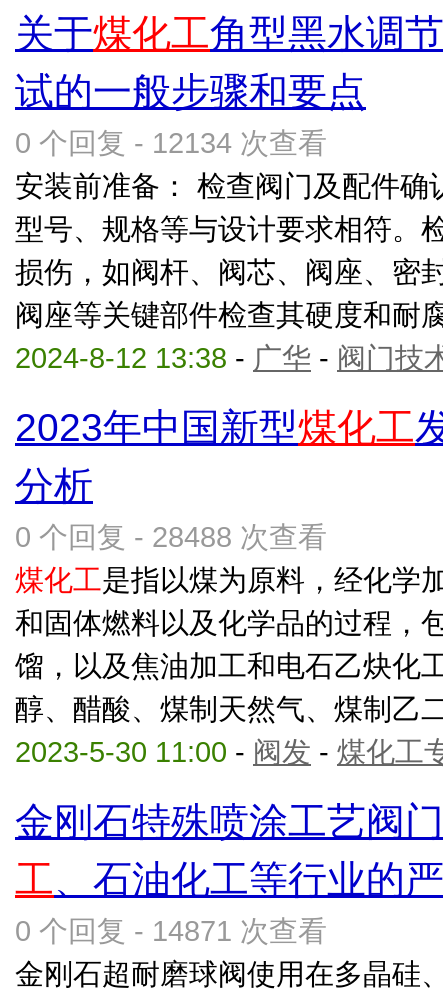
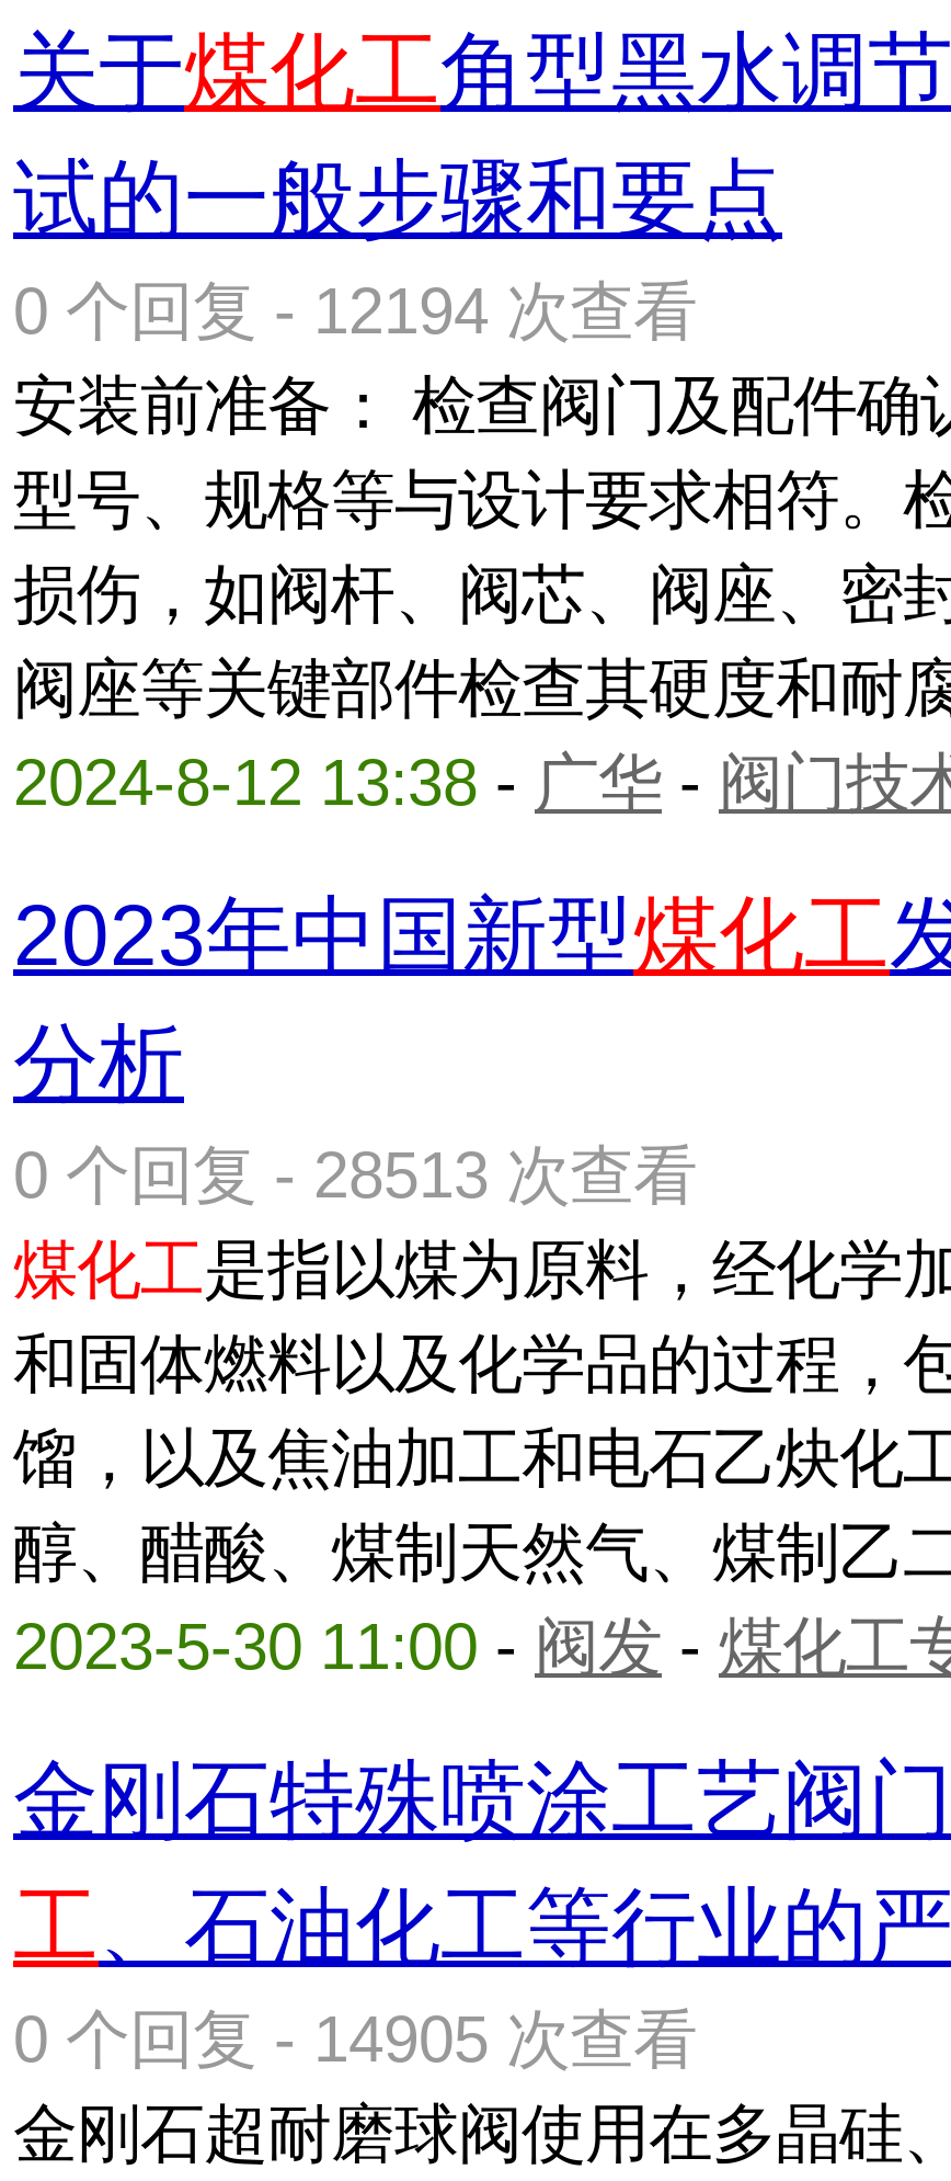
- 0 个回复 - 12134 次查看
+ 0 个回复 - 12194 次查看

- 0 个回复 - 28488 次查看
+ 0 个回复 - 28513 次查看

- 0 个回复 - 14871 次查看
+ 0 个回复 - 14905 次查看
